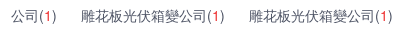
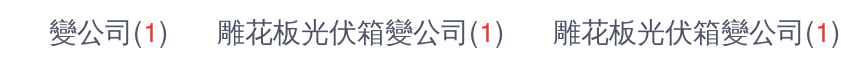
- 公司(1) 雕花板光伏箱變公司(1) 雕花板光伏箱變公司(1)
+ 變公司(1) 雕花板光伏箱變公司(1) 雕花板光伏箱變公司(1)
